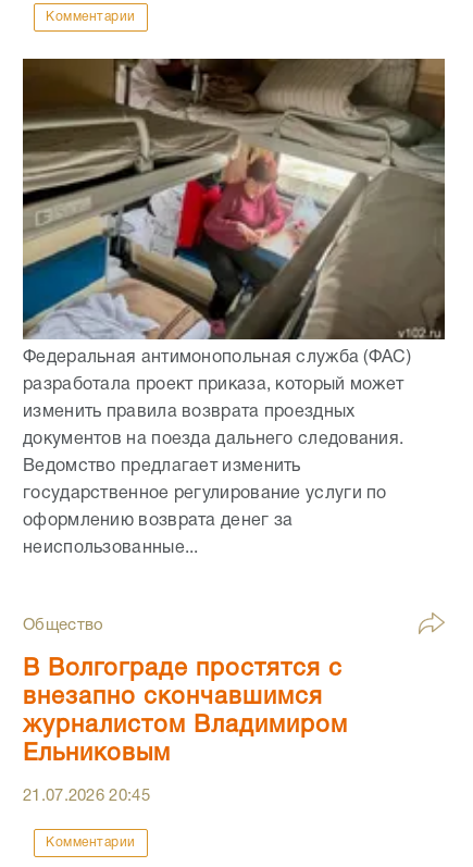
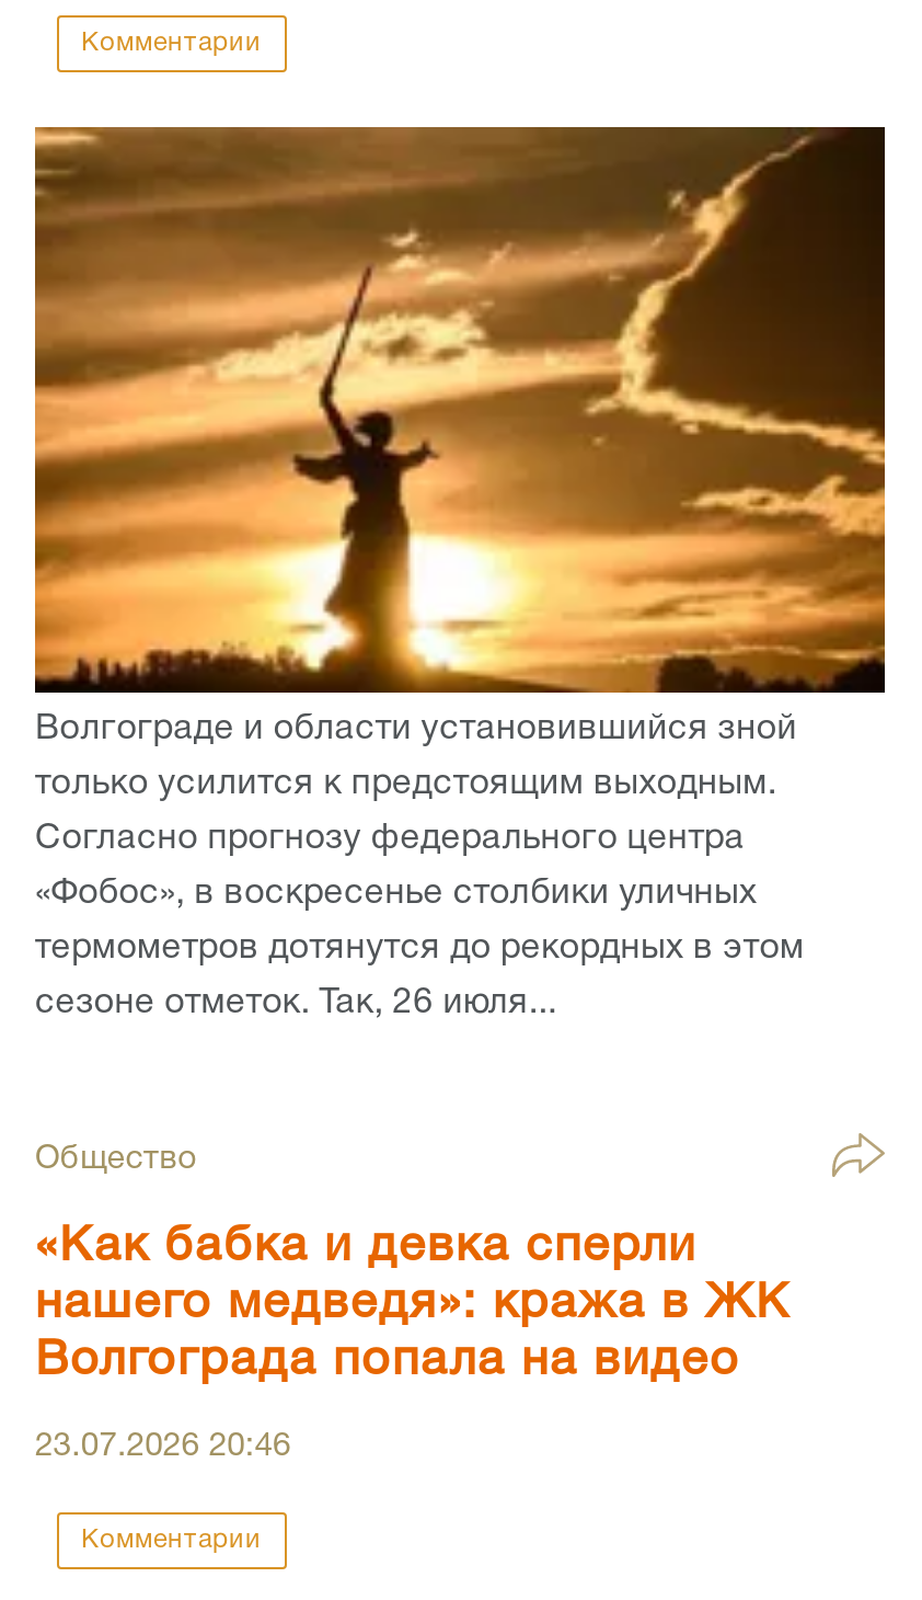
- [image]
- Федеральная антимонопольная служба (ФАС)
- разработала проект приказа, который может
- изменить правила возврата проездных
- документов на поезда дальнего следования.
- Ведомство предлагает изменить
- государственное регулирование услуги по
- оформлению возврата денег за
- неиспользованные...
+ [image]
+ Волгограде и области установившийся зной
+ только усилится к предстоящим выходным.
+ Согласно прогнозу федерального центра
+ «Фобос», в воскресенье столбики уличных
+ термометров дотянутся до рекордных в этом
+ сезоне отметок. Так, 26 июля...

- В Волгограде простятся с
- внезапно скончавшимся
- журналистом Владимиром
- Ельниковым
+ «Как бабка и девка сперли
+ нашего медведя»: кража в ЖК
+ Волгограда попала на видео

- 21.07.2026 20:45
+ 23.07.2026 20:46
